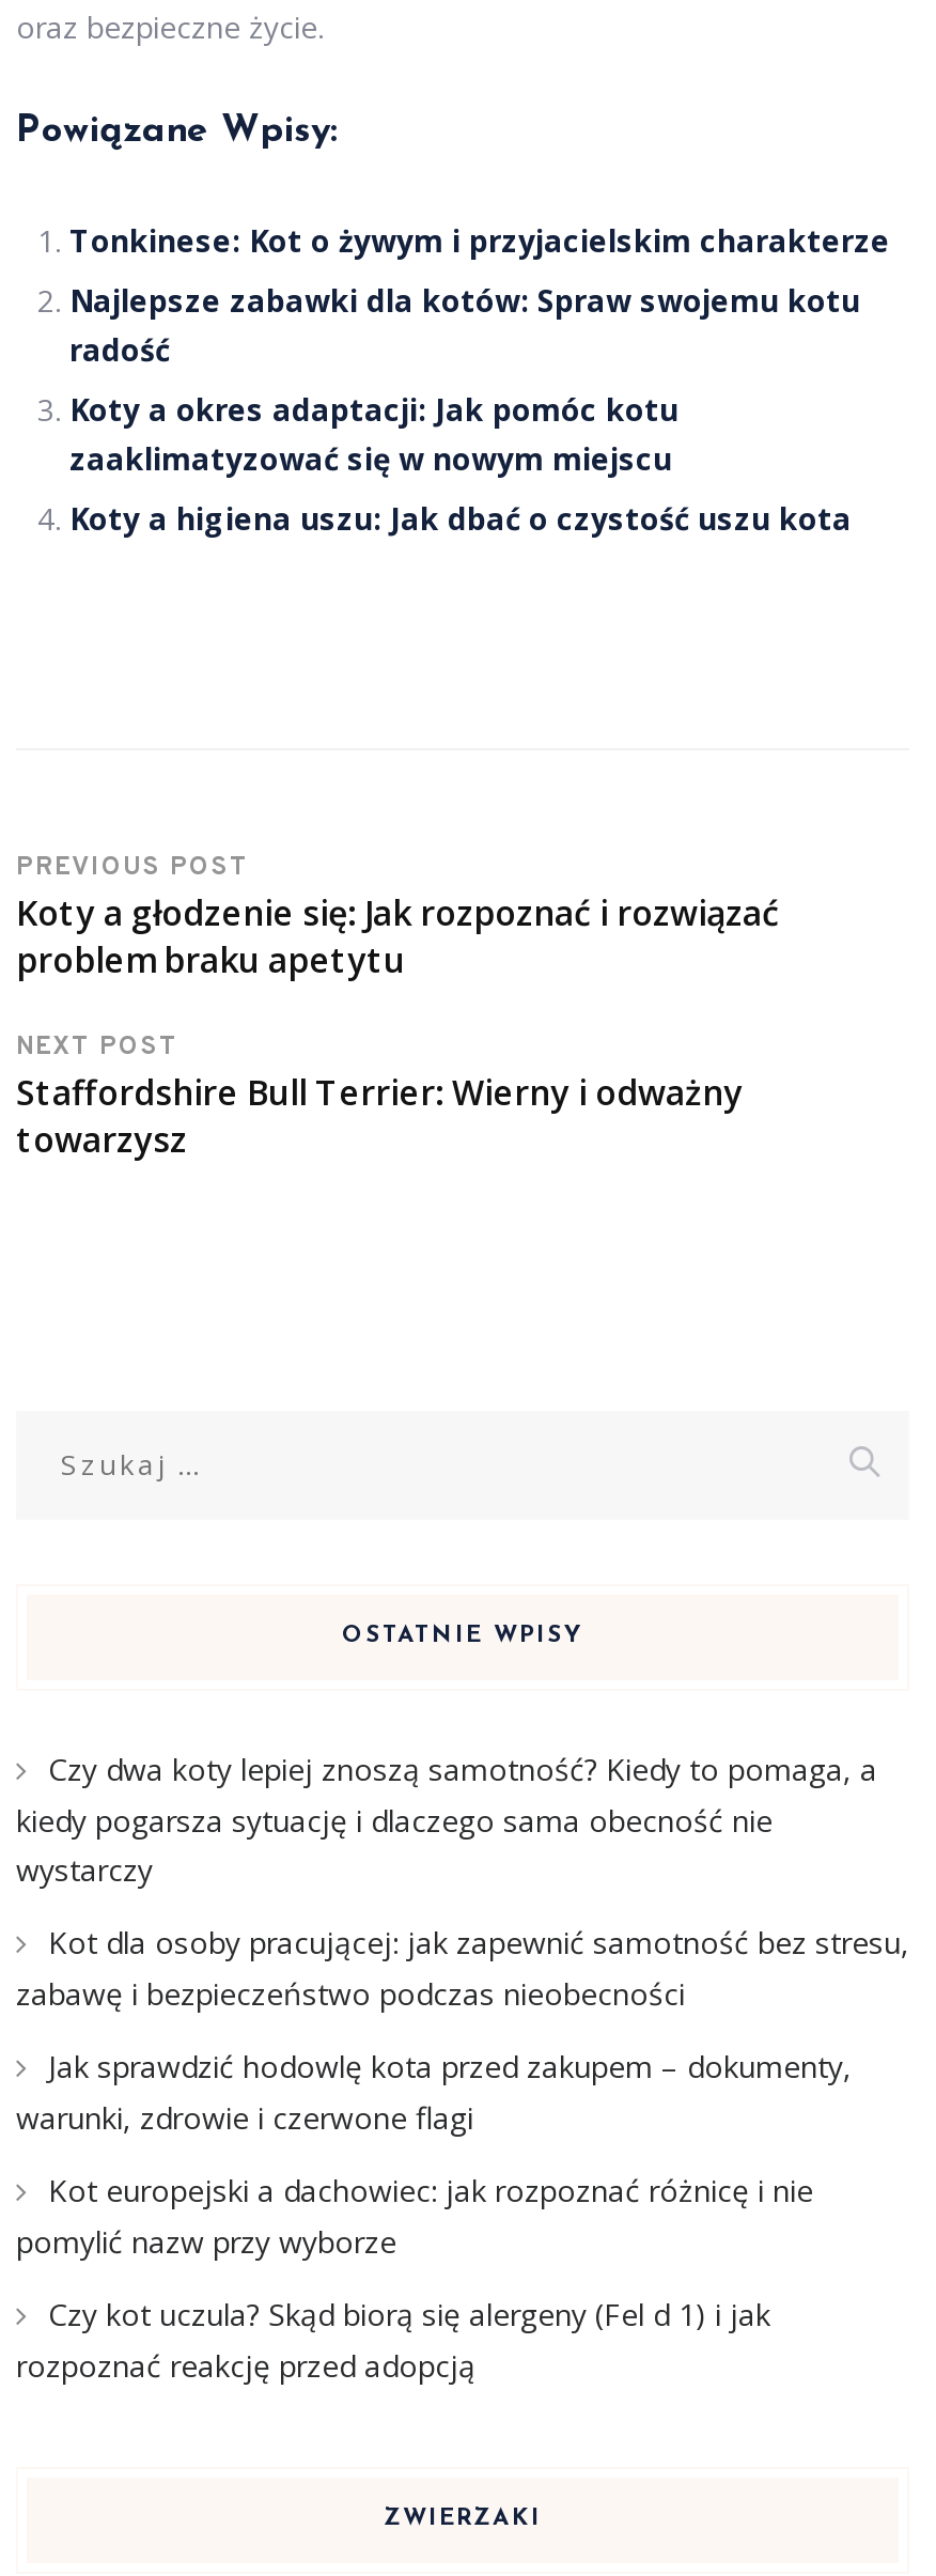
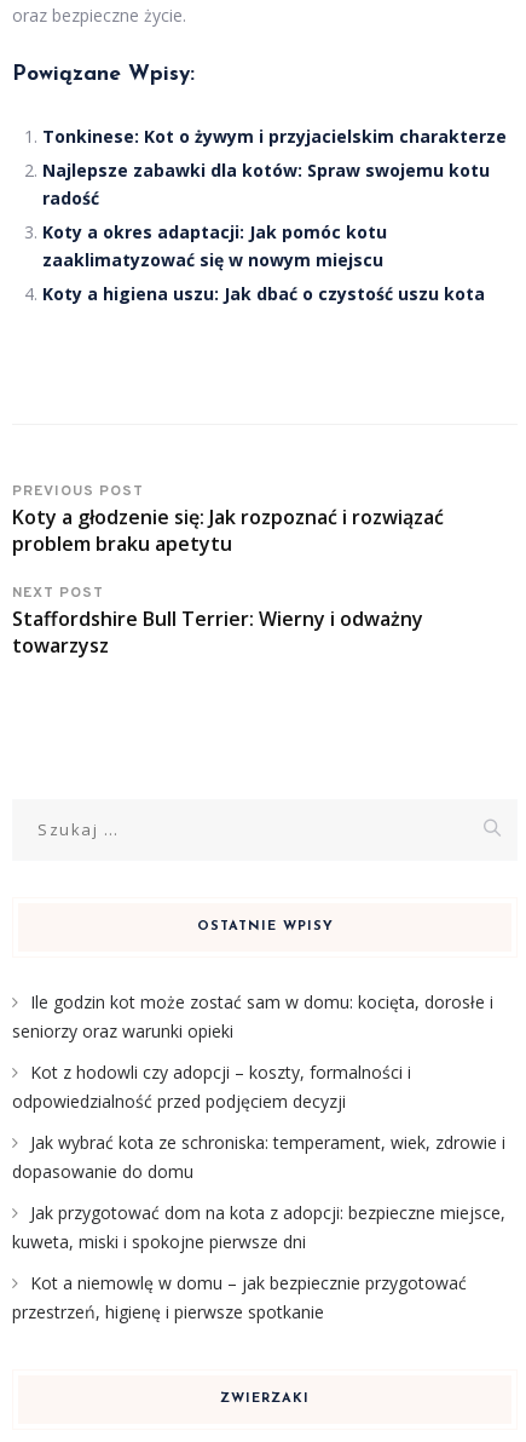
- Czy dwa koty lepiej znoszą samotność? Kiedy to pomaga, a
- kiedy pogarsza sytuację i dlaczego sama obecność nie
- wystarczy
+ Ile godzin kot może zostać sam w domu: kocięta, dorosłe i
+ seniorzy oraz warunki opieki

- Kot dla osoby pracującej: jak zapewnić samotność bez stresu,
- zabawę i bezpieczeństwo podczas nieobecności
+ Kot z hodowli czy adopcji – koszty, formalności i
+ odpowiedzialność przed podjęciem decyzji

- Jak sprawdzić hodowlę kota przed zakupem – dokumenty,
- warunki, zdrowie i czerwone flagi
+ Jak wybrać kota ze schroniska: temperament, wiek, zdrowie i
+ dopasowanie do domu

- Kot europejski a dachowiec: jak rozpoznać różnicę i nie
- pomylić nazw przy wyborze
+ Jak przygotować dom na kota z adopcji: bezpieczne miejsce,
+ kuweta, miski i spokojne pierwsze dni

- Czy kot uczula? Skąd biorą się alergeny (Fel d 1) i jak
- rozpoznać reakcję przed adopcją
+ Kot a niemowlę w domu – jak bezpiecznie przygotować
+ przestrzeń, higienę i pierwsze spotkanie
